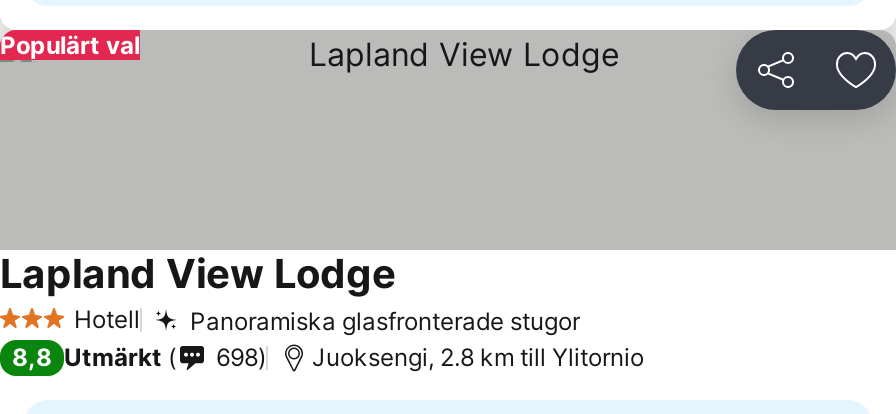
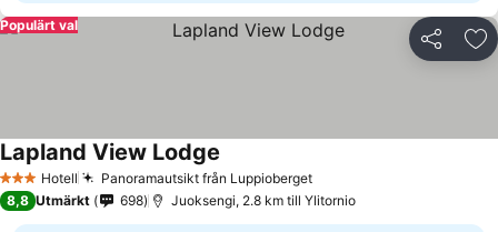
- Panoramiska glasfronterade stugor
+ Panoramautsikt från Luppioberget
